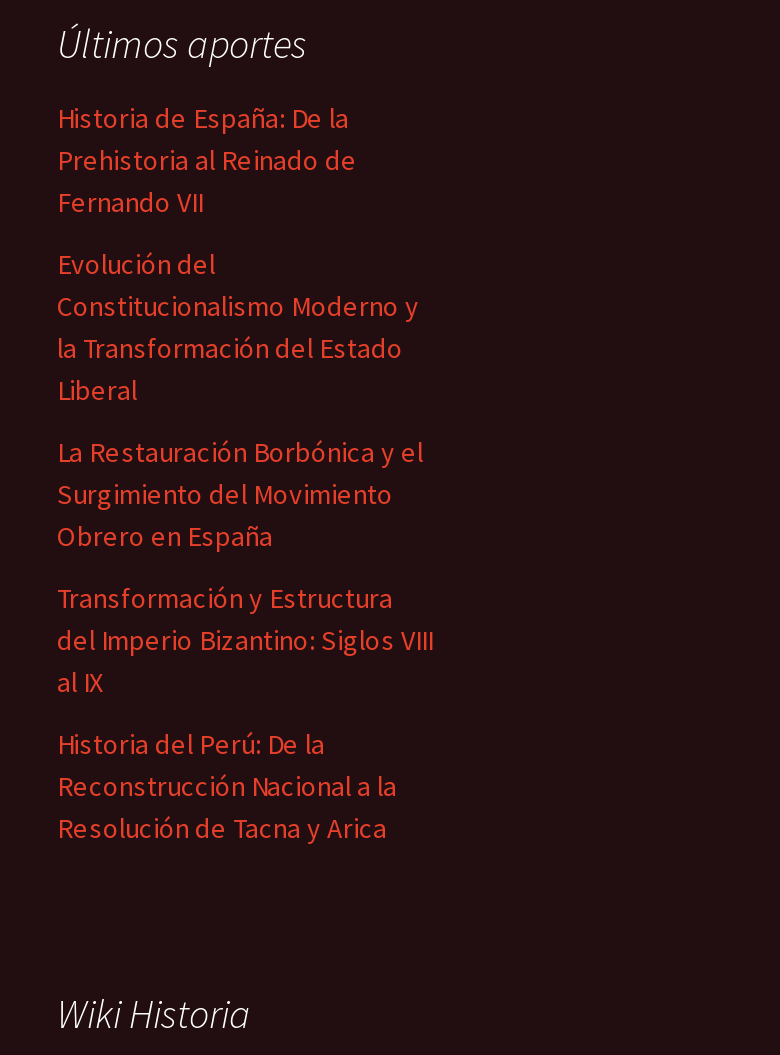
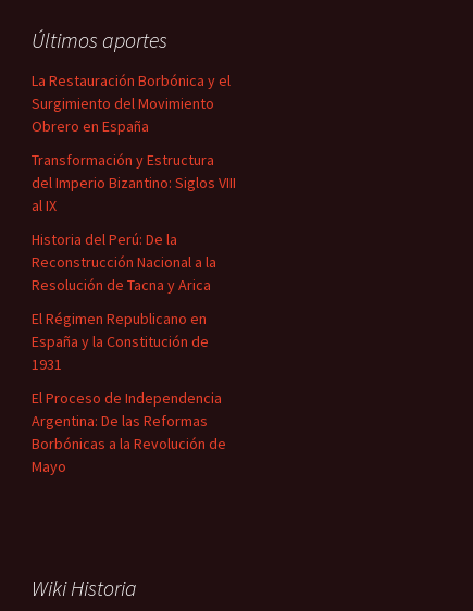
- Historia de España: De la
- Prehistoria al Reinado de
- Fernando VII
- Evolución del
- Constitucionalismo Moderno y
- la Transformación del Estado
- Liberal

moved up: La Restauración Borbónica y el | Surgimiento del Movimiento | Obrero en España | ... | Reconstrucción Nacional a la | Resolución de Tacna y Arica

+ El Régimen Republicano en
+ España y la Constitución de
+ 1931
+ El Proceso de Independencia
+ Argentina: De las Reformas
+ Borbónicas a la Revolución de
+ Mayo
